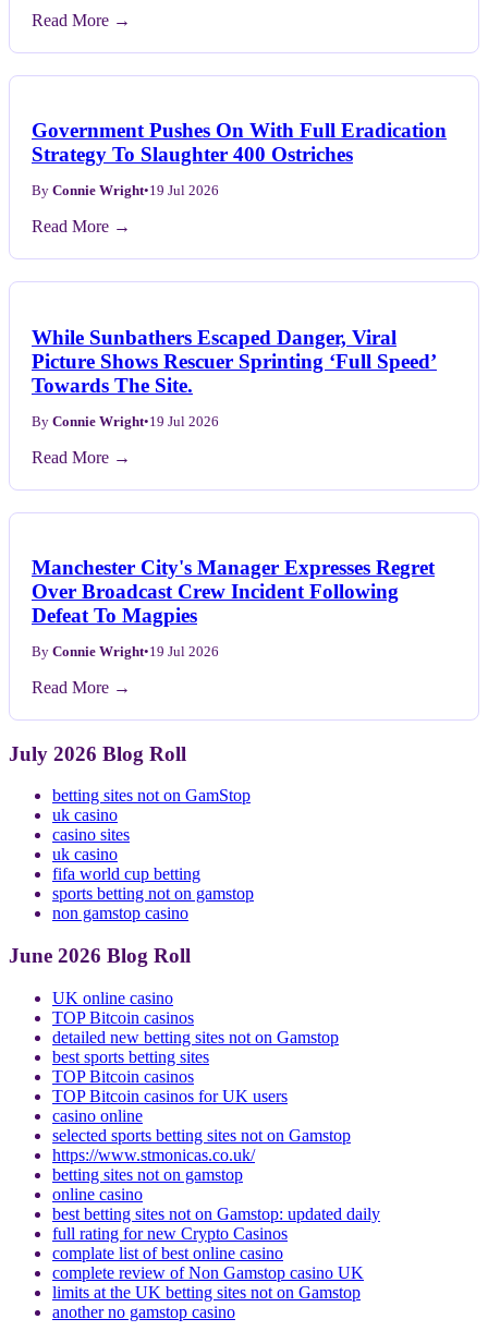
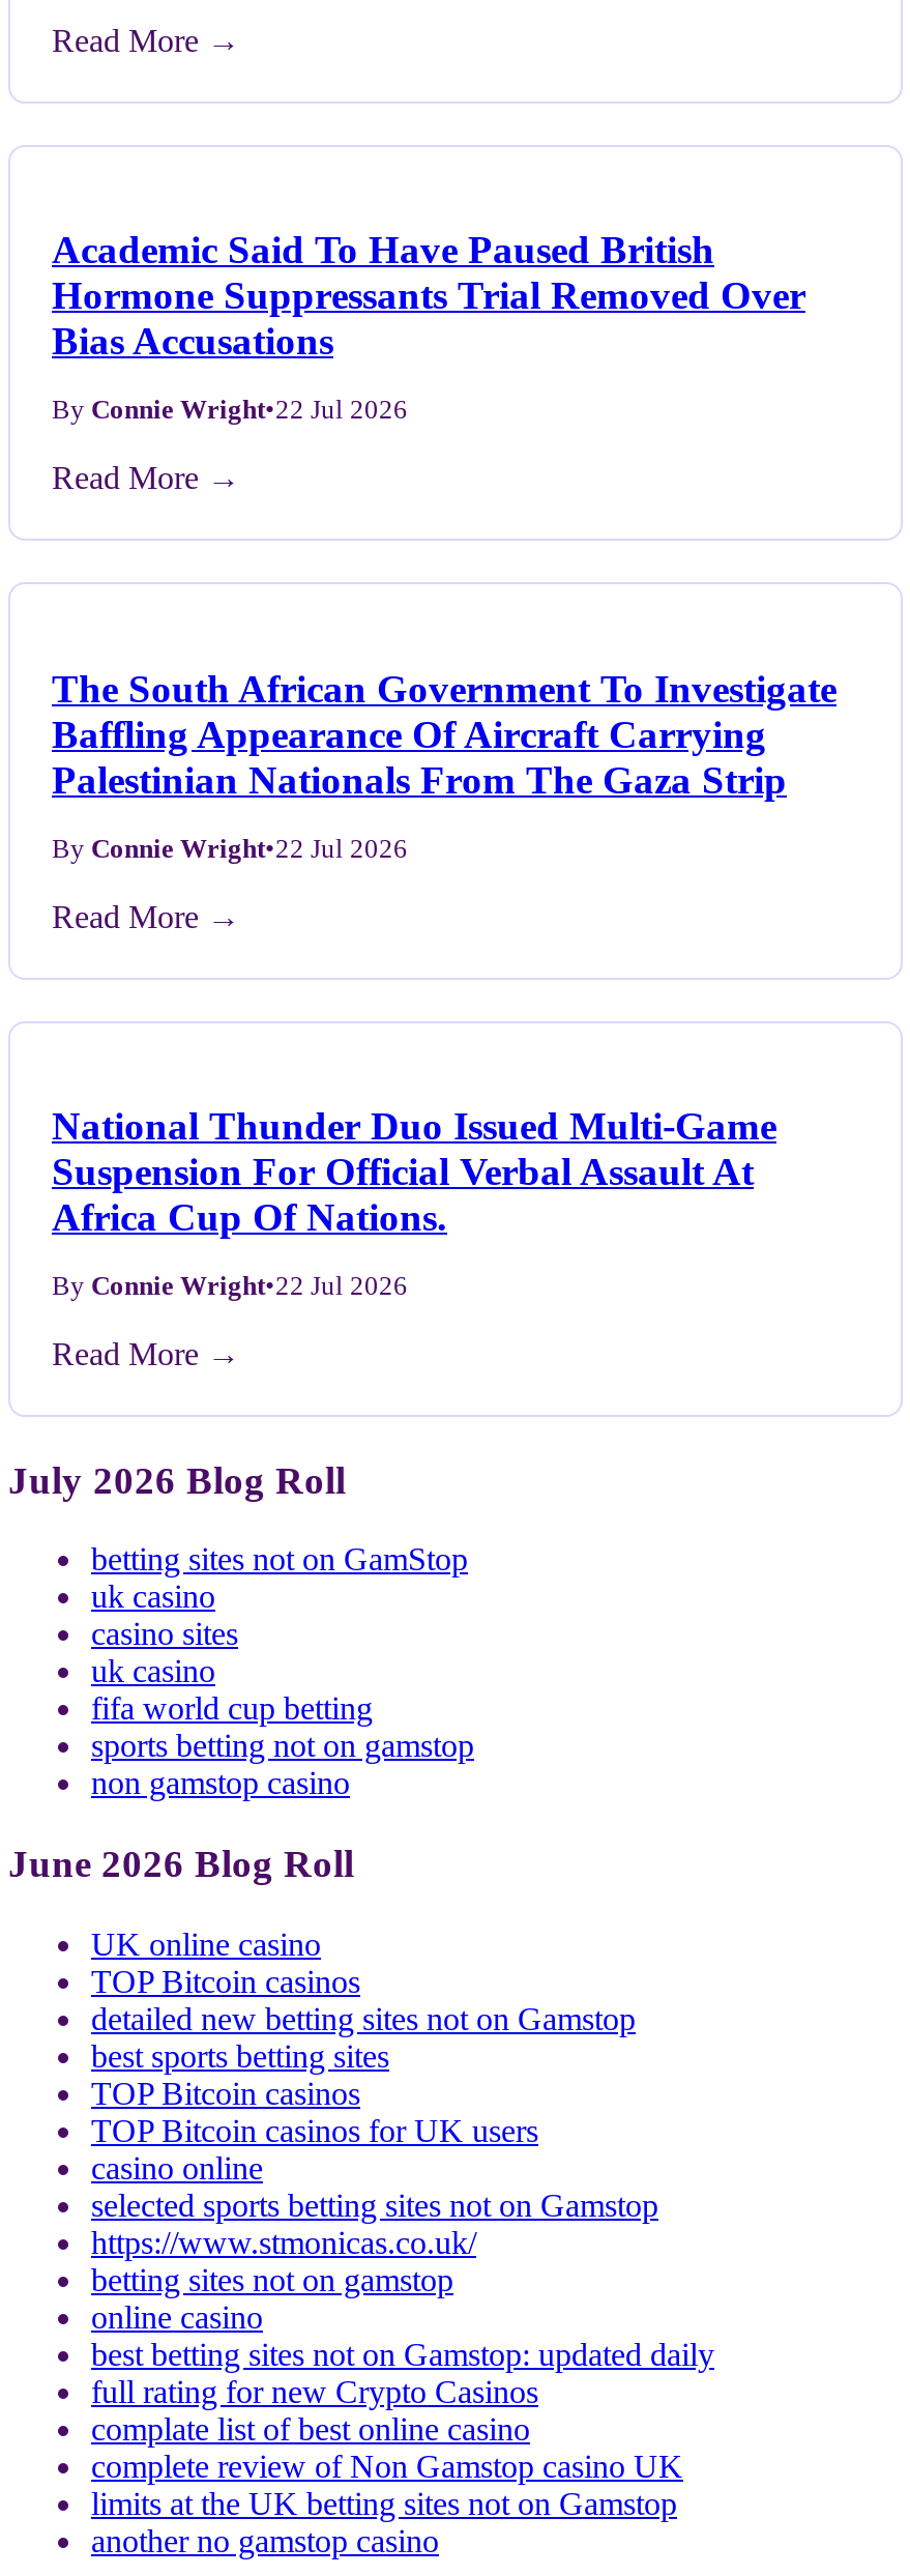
- Government Pushes On With Full Eradication
- Strategy To Slaughter 400 Ostriches
+ Academic Said To Have Paused British
+ Hormone Suppressants Trial Removed Over
+ Bias Accusations

- By Connie Wright•19 Jul 2026
+ By Connie Wright•22 Jul 2026

- While Sunbathers Escaped Danger, Viral
- Picture Shows Rescuer Sprinting ‘Full Speed’
- Towards The Site.
+ The South African Government To Investigate
+ Baffling Appearance Of Aircraft Carrying
+ Palestinian Nationals From The Gaza Strip

- By Connie Wright•19 Jul 2026
+ By Connie Wright•22 Jul 2026

- Manchester City's Manager Expresses Regret
- Over Broadcast Crew Incident Following
- Defeat To Magpies
+ National Thunder Duo Issued Multi-Game
+ Suspension For Official Verbal Assault At
+ Africa Cup Of Nations.

- By Connie Wright•19 Jul 2026
+ By Connie Wright•22 Jul 2026
